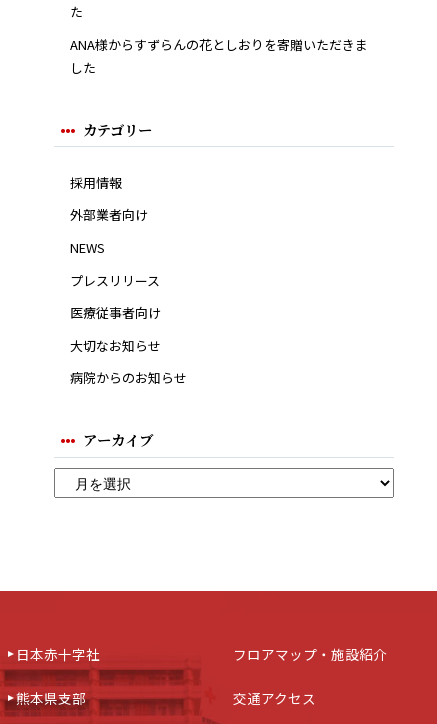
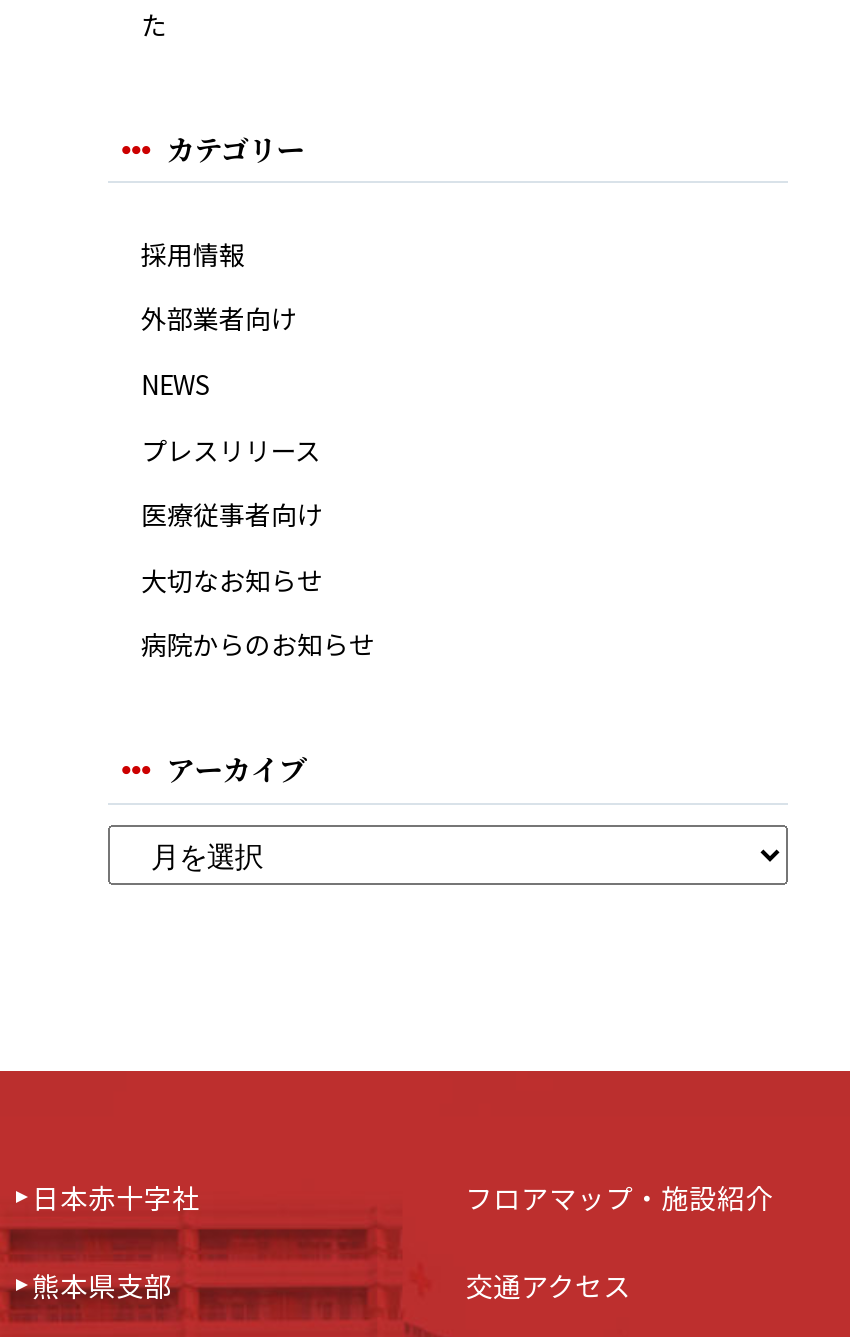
- ANA様からすずらんの花としおりを寄贈いただきま
- した
